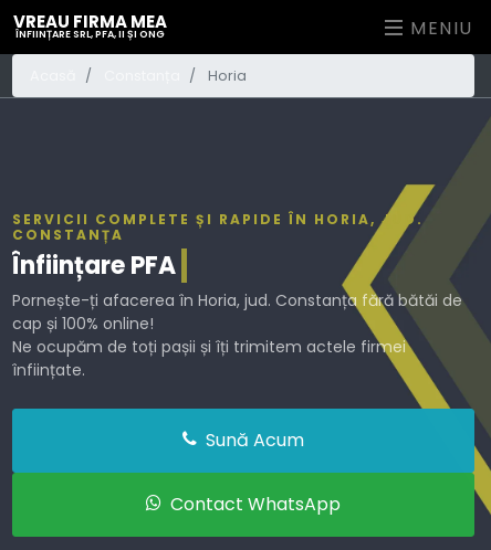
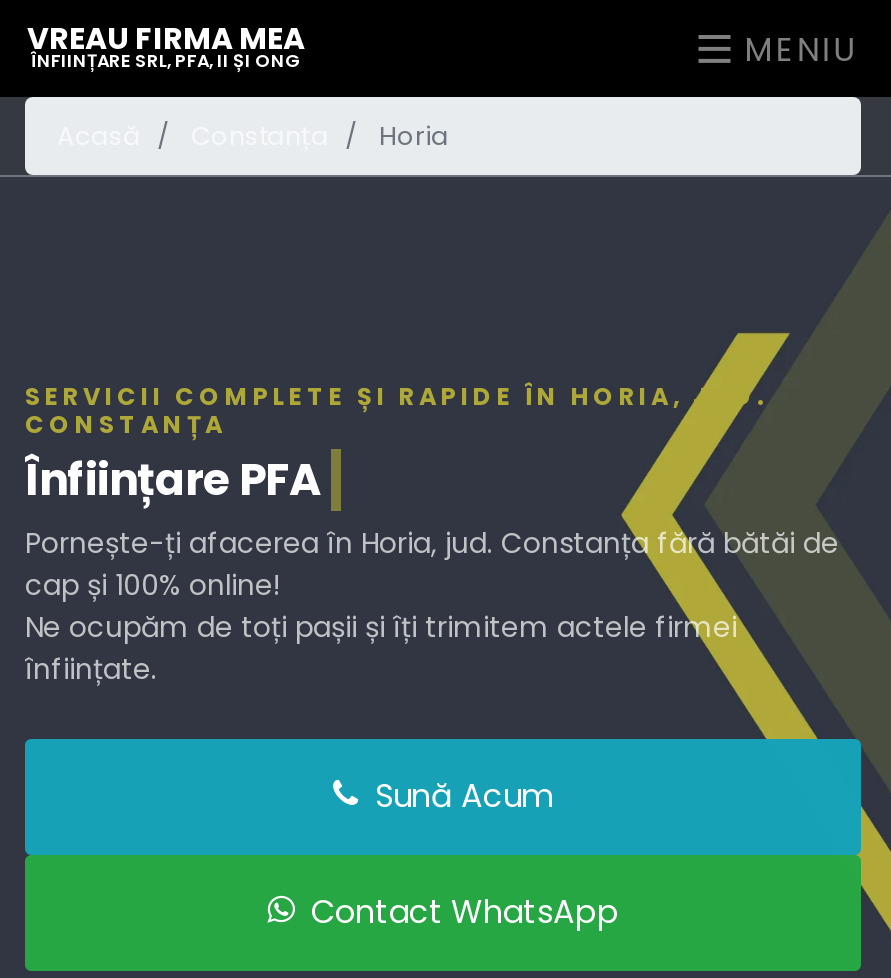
- Înființare PFA
+ Înființare II
